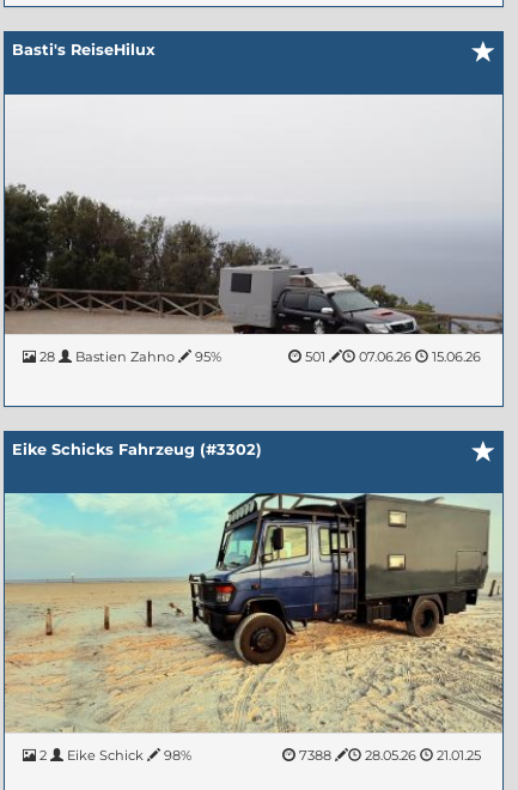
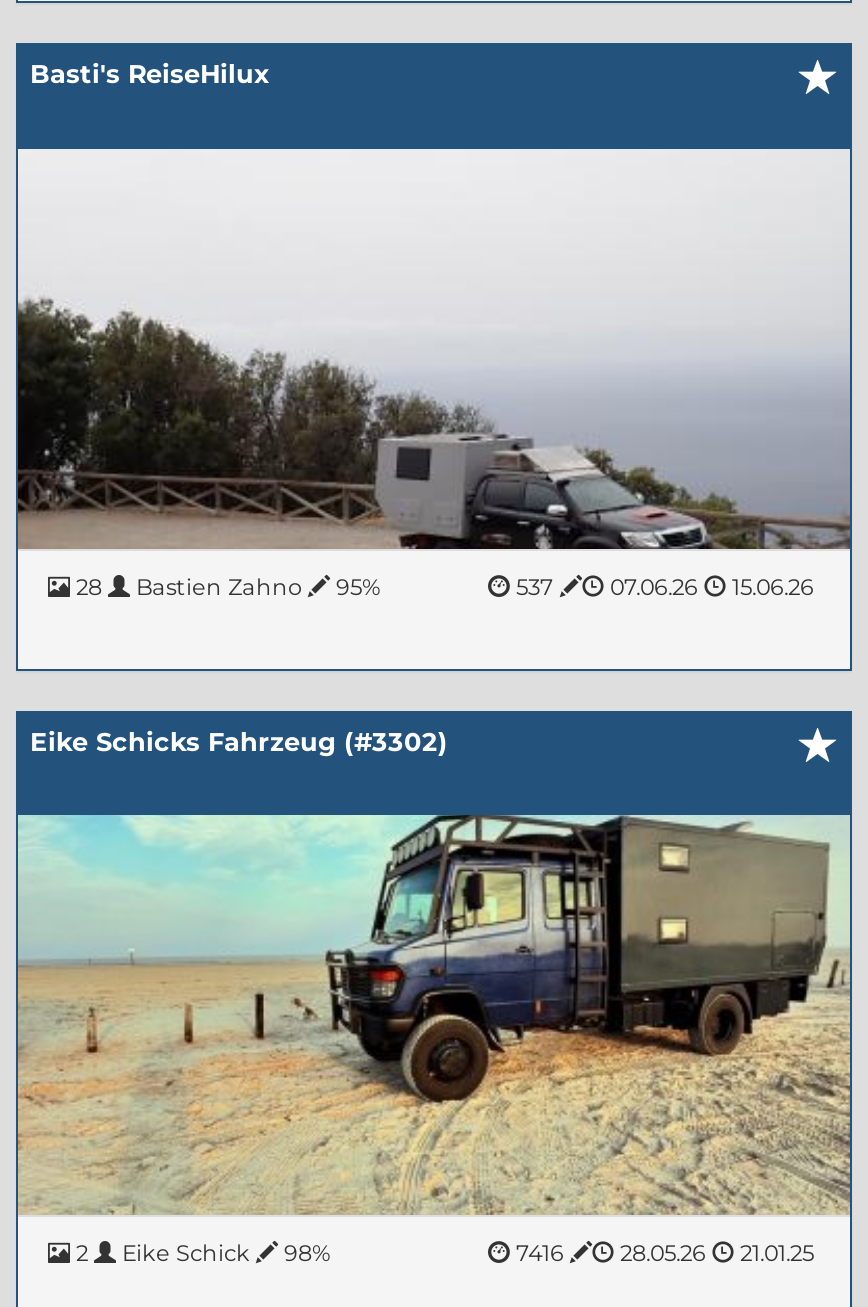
- 501 07.06.26 15.06.26
+ 537 07.06.26 15.06.26

- 7388 28.05.26 21.01.25
+ 7416 28.05.26 21.01.25
